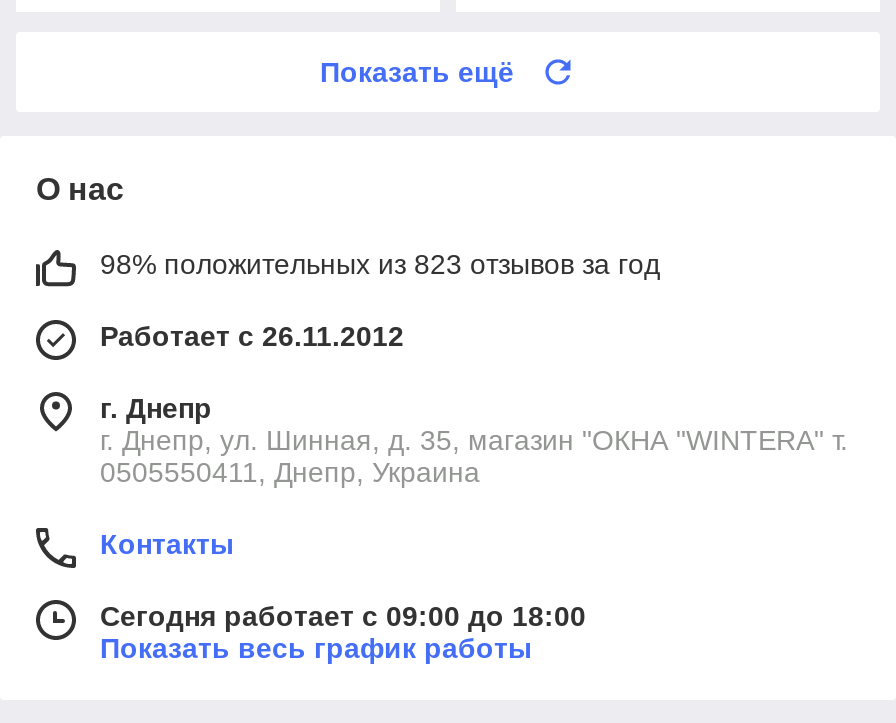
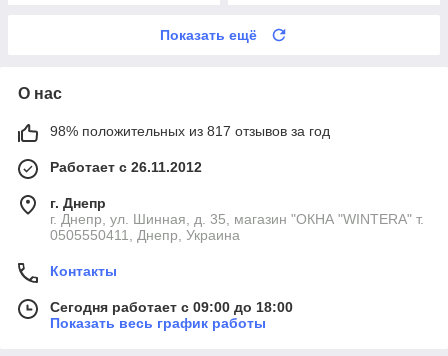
- 98% положительных из 823 отзывов за год
+ 98% положительных из 817 отзывов за год
